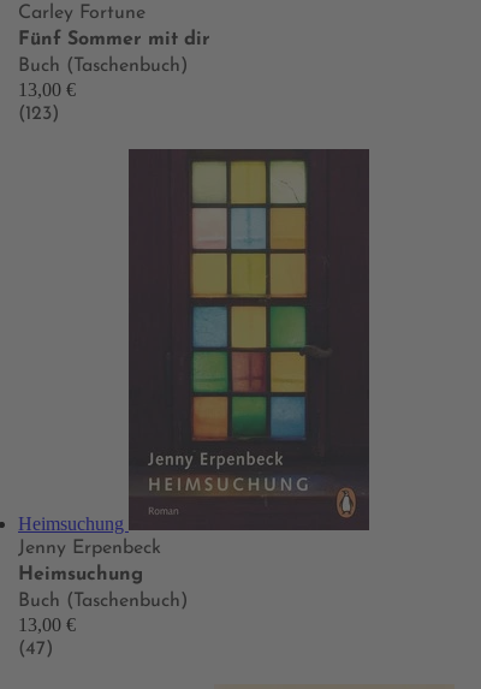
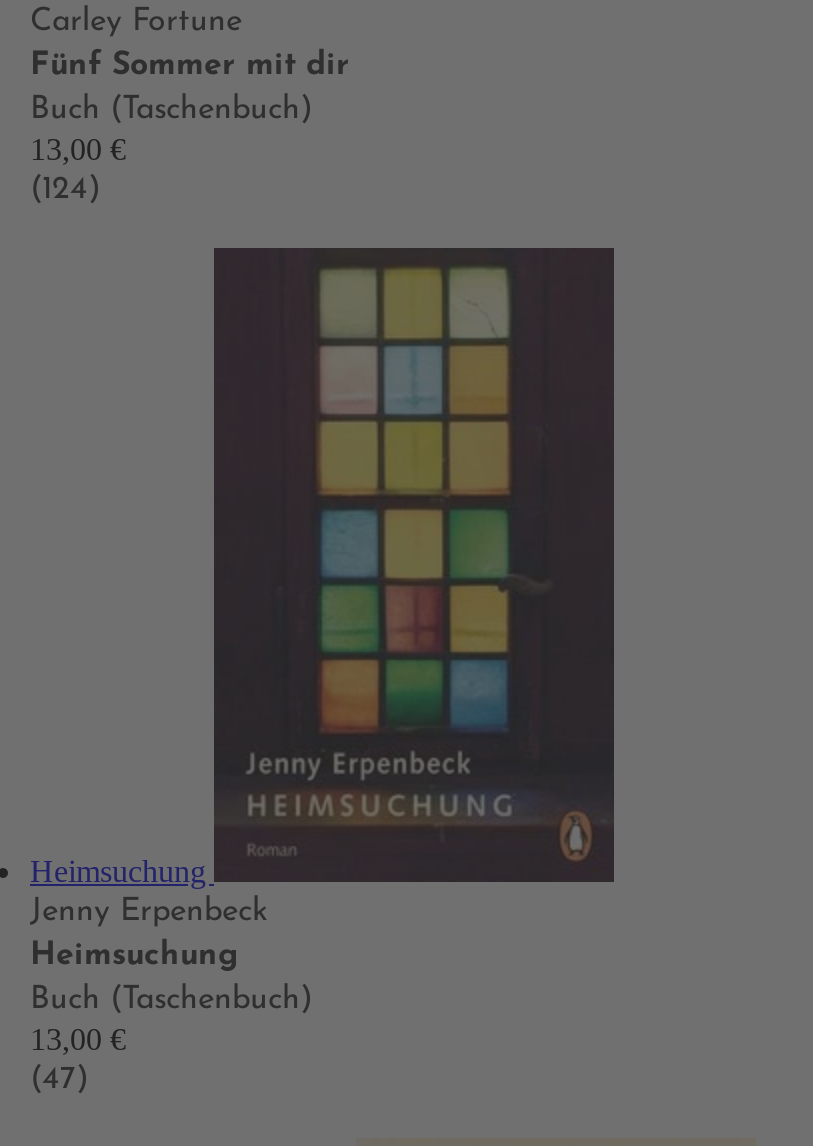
- (123)
+ (124)
